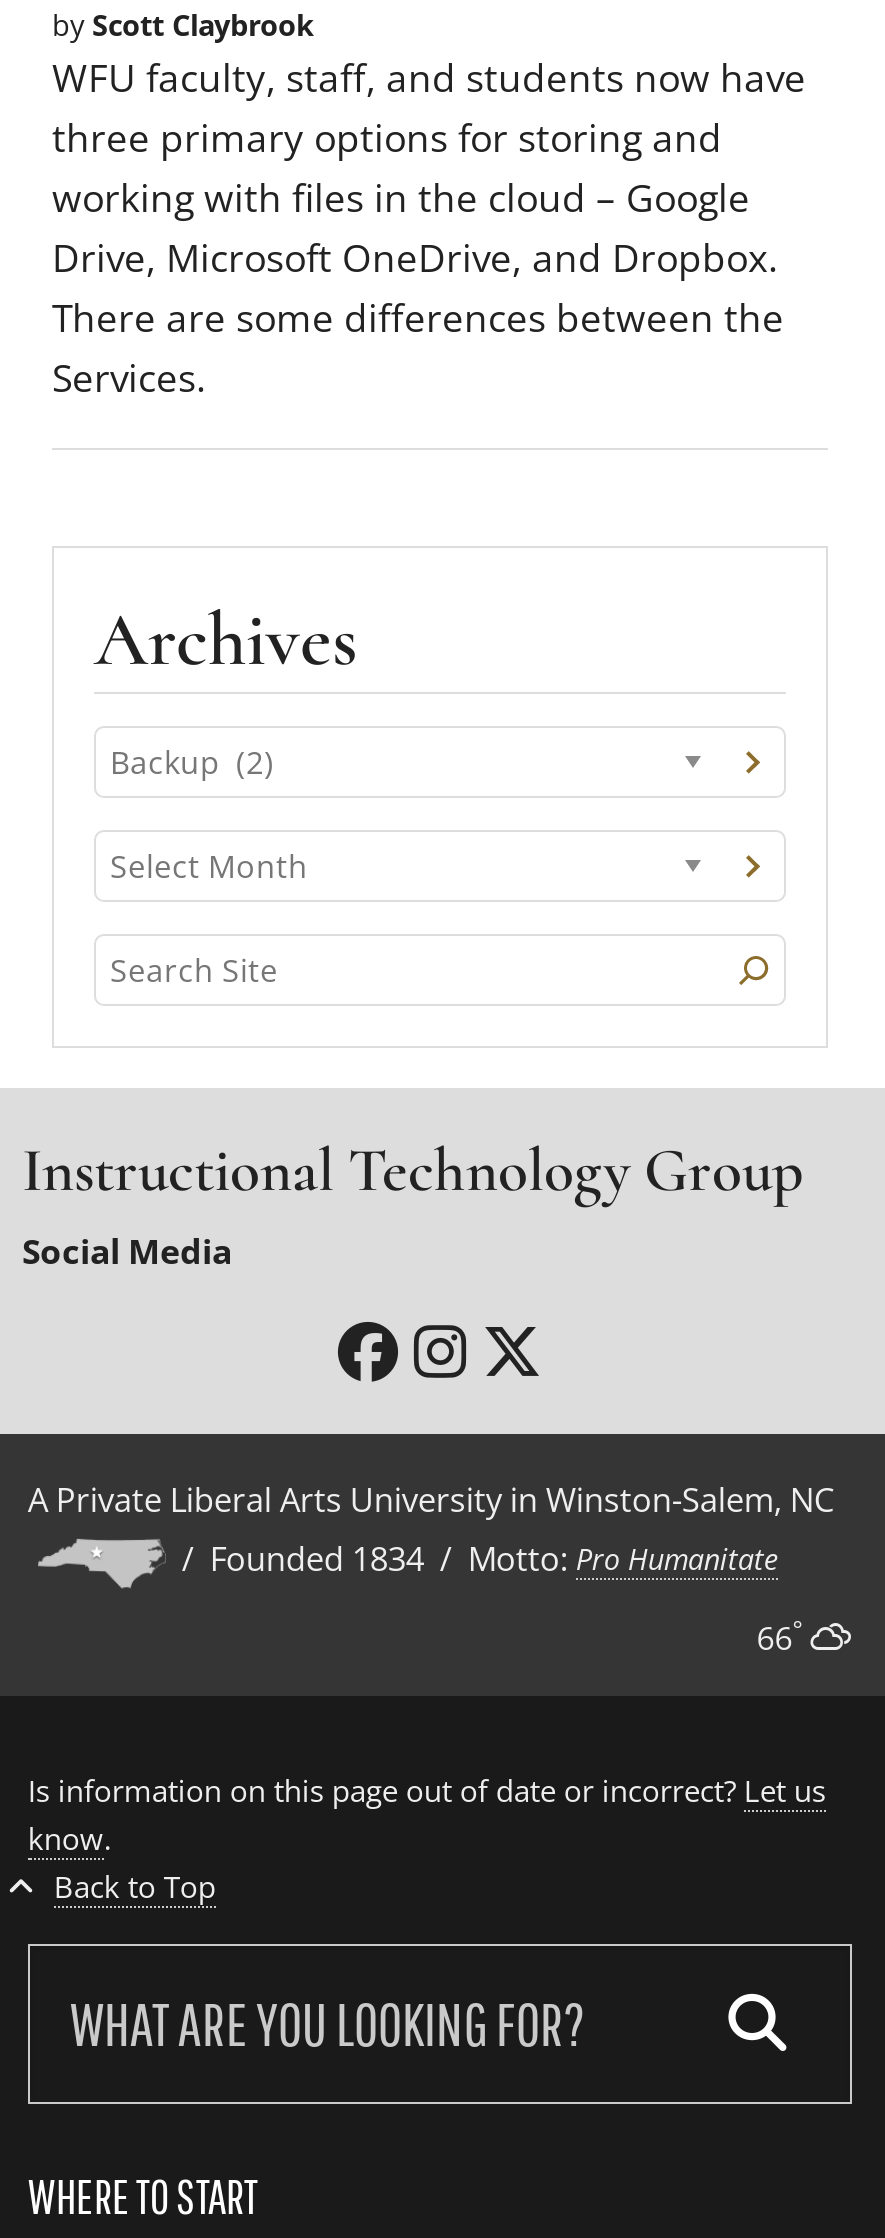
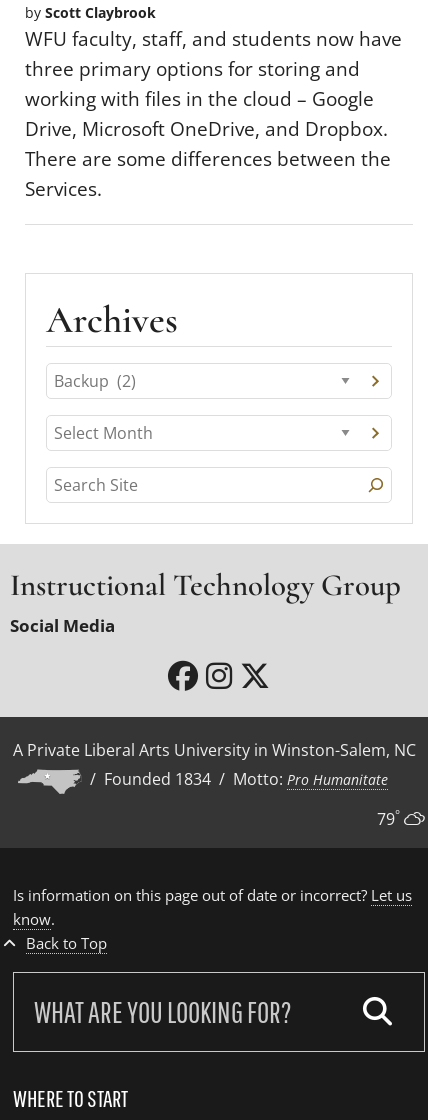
- 66°
+ 79°
